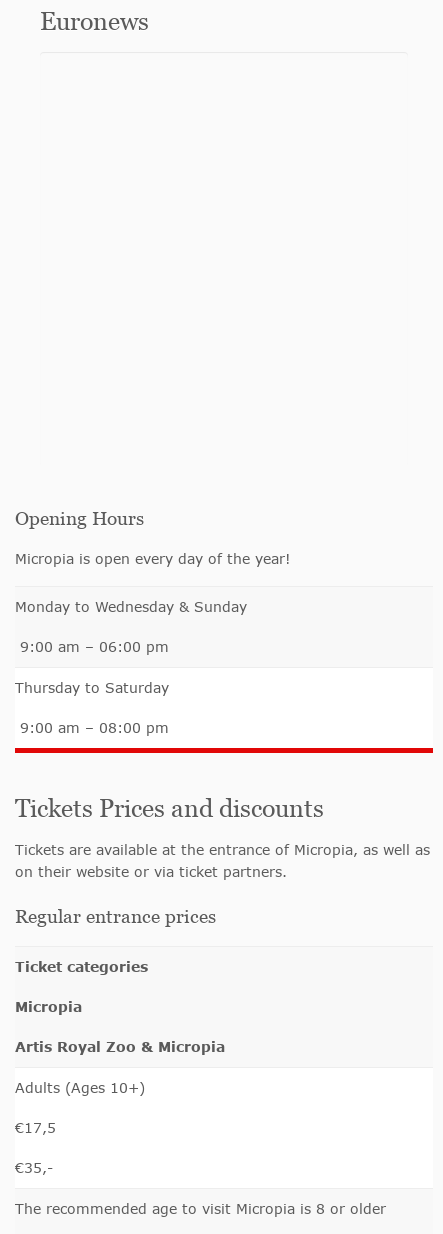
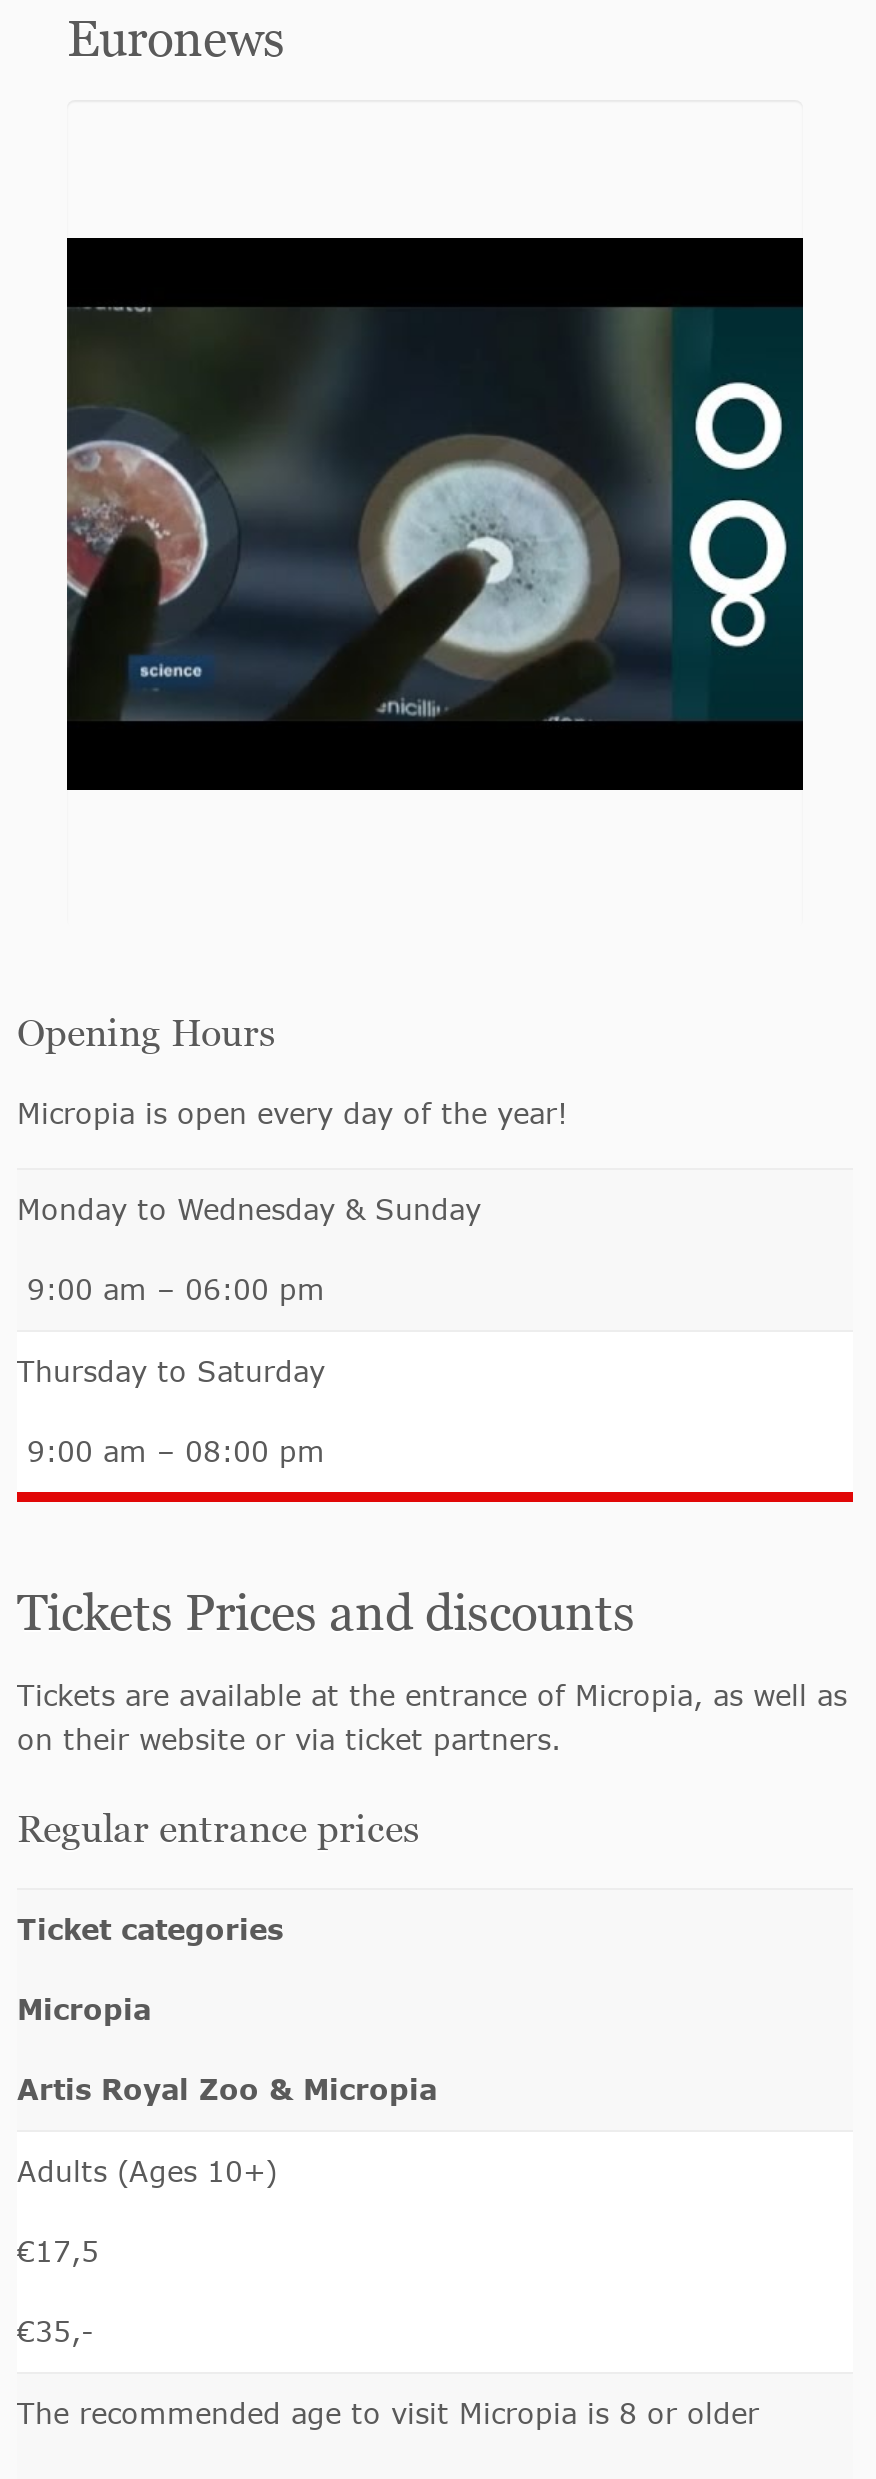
+ [image]
